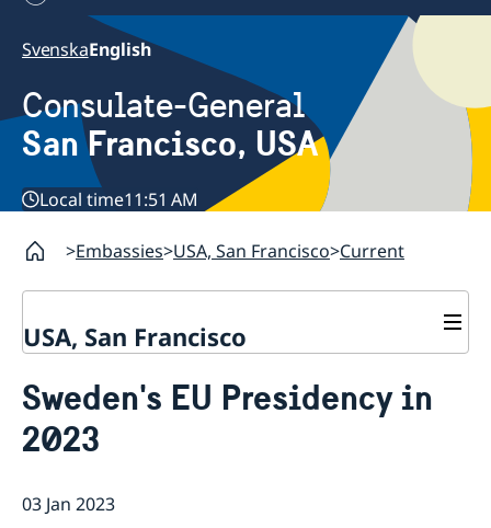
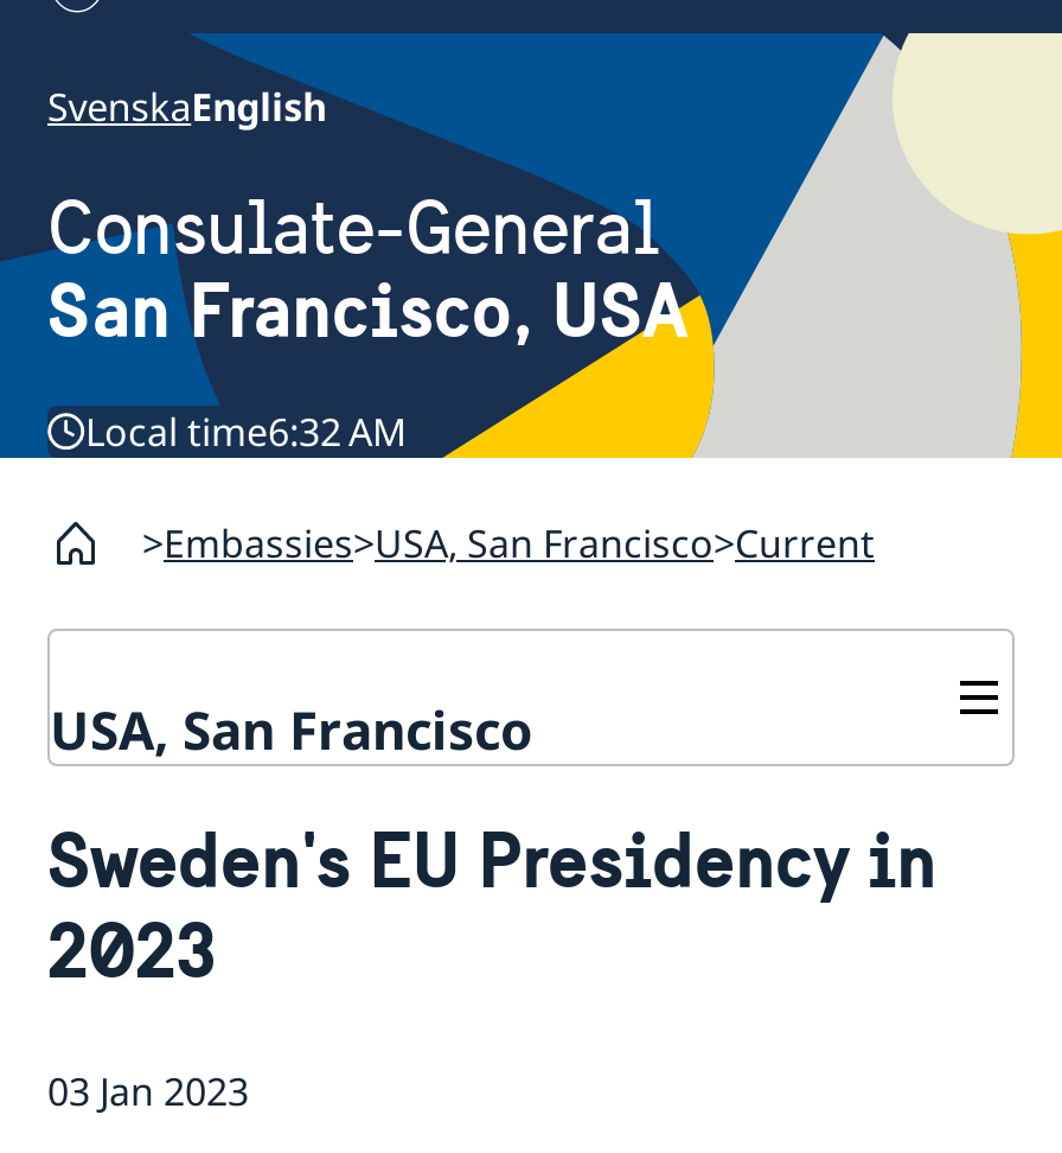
- Local time11:51 AM
+ Local time6:32 AM
